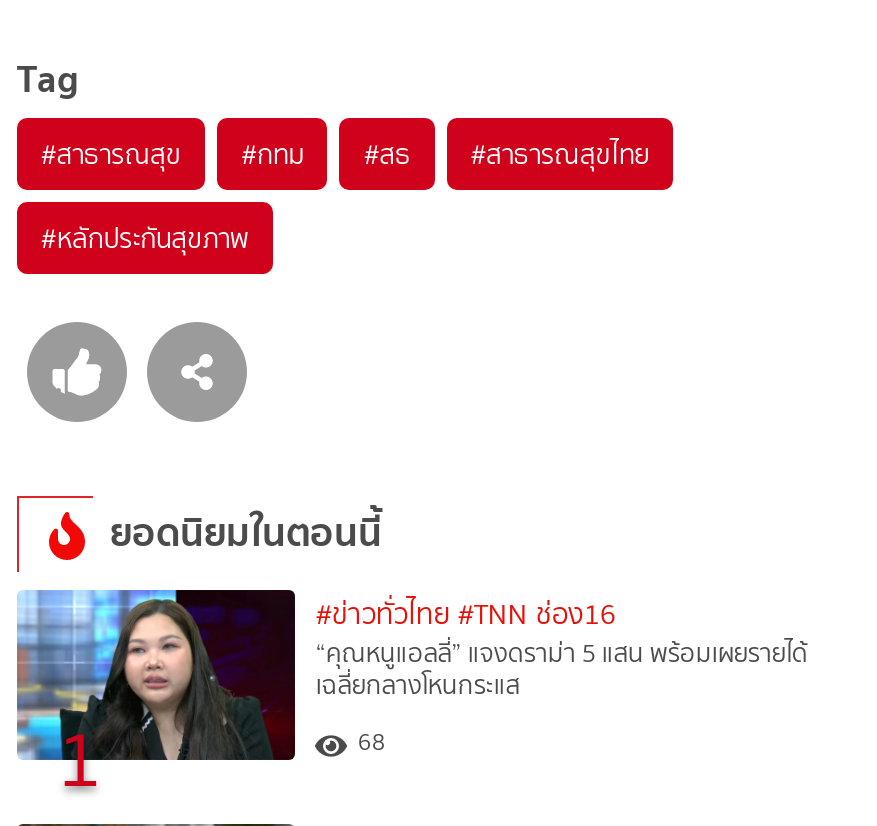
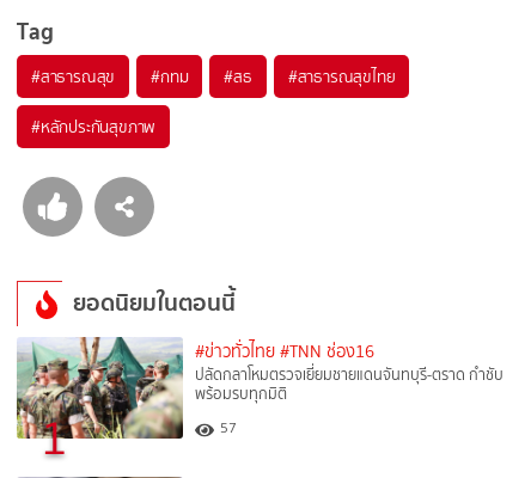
- [image]
- “คุณหนูแอลลี่” แจงดราม่า 5 แสน พร้อมเผยรายได้
- เฉลี่ยกลางโหนกระแส
+ [image]
+ ปลัดกลาโหมตรวจเยี่ยมชายแดนจันทบุรี-ตราด กำชับ
+ พร้อมรบทุกมิติ

- 68
+ 57
